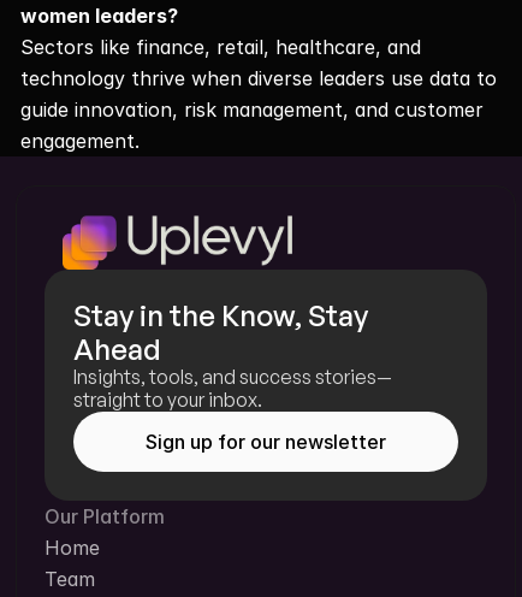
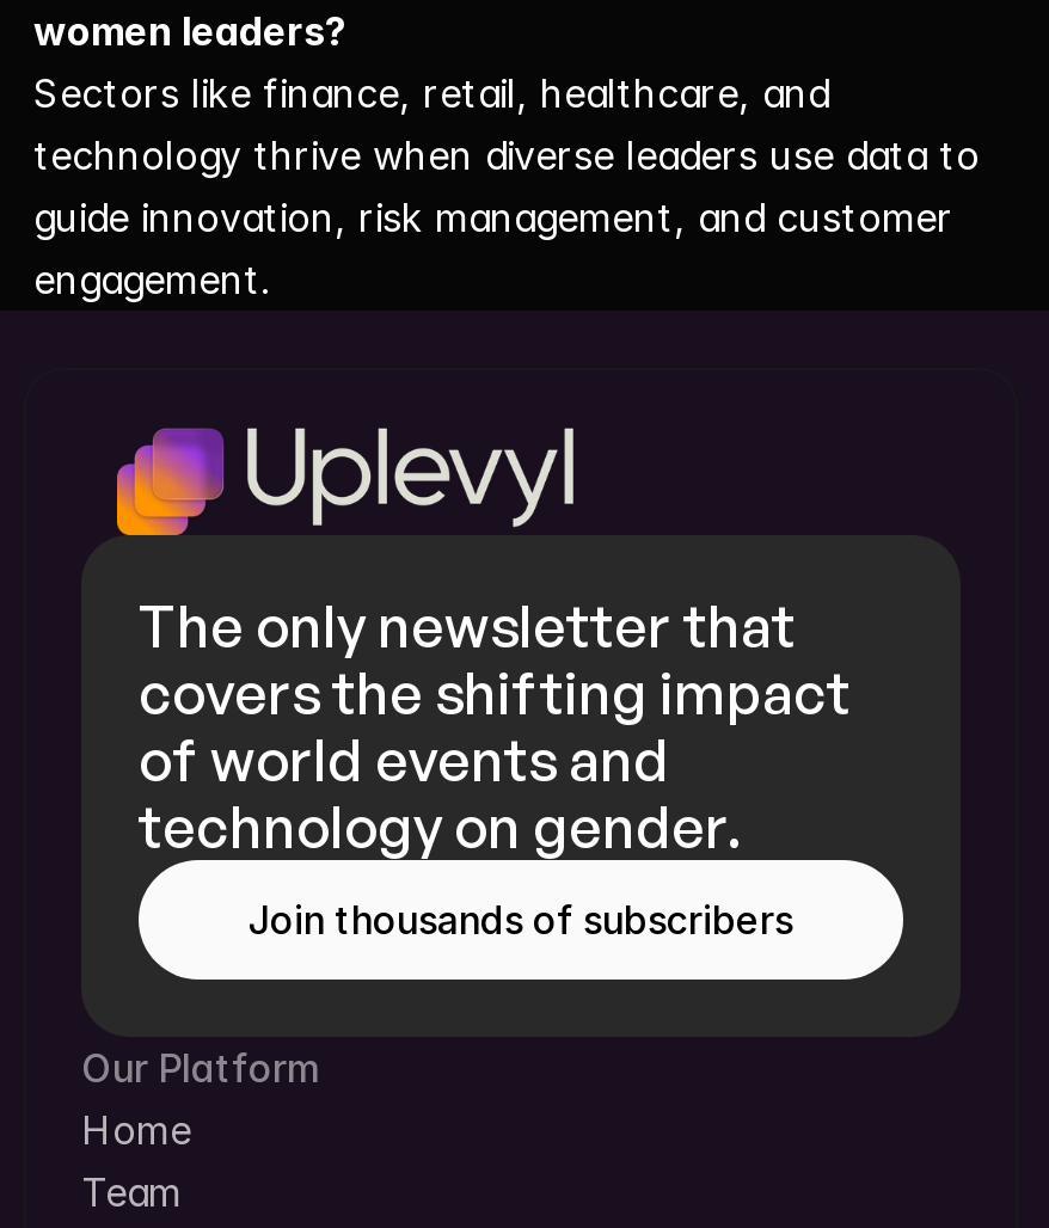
- Stay in the Know, Stay
- Ahead
- Insights, tools, and success stories—
- straight to your inbox.
+ The only newsletter that
+ covers the shifting impact
+ of world events and
+ technology on gender.

- Sign up for our newsletter
+ Join thousands of subscribers
